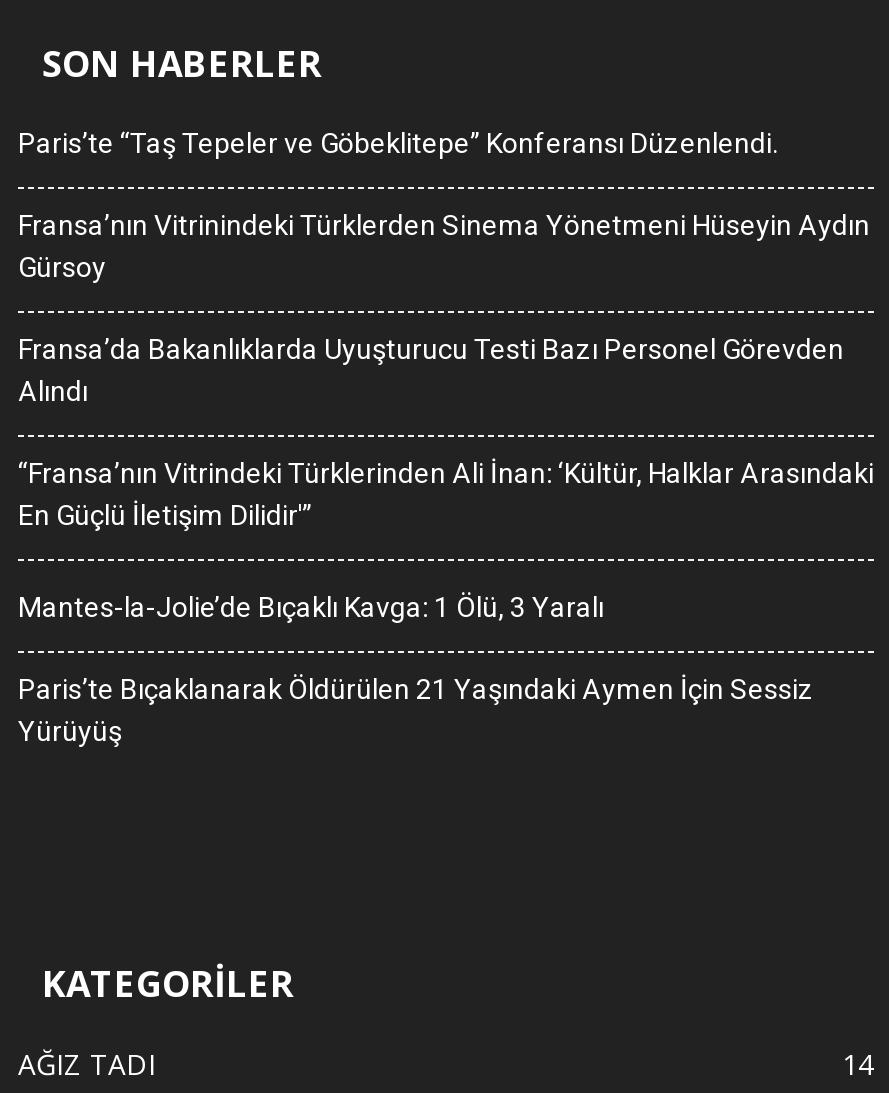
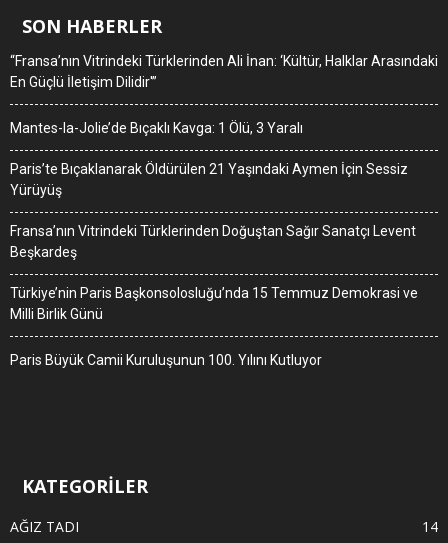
- Paris’te “Taş Tepeler ve Göbeklitepe” Konferansı Düzenlendi.
- Fransa’nın Vitrinindeki Türklerden Sinema Yönetmeni Hüseyin Aydın
- Gürsoy
- Fransa’da Bakanlıklarda Uyuşturucu Testi Bazı Personel Görevden
- Alındı

moved up: “Fransa’nın Vitrindeki Türklerinden Ali İnan: ‘Kültür, Halklar Arasındaki | En Güçlü İletişim Dilidir'” | Mantes-la-Jolie’de Bıçaklı Kavga: 1 Ölü, 3 Yaralı | Paris’te Bıçaklanarak Öldürülen 21 Yaşındaki Aymen İçin Sessiz | Yürüyüş

+ Fransa’nın Vitrindeki Türklerinden Doğuştan Sağır Sanatçı Levent
+ Beşkardeş
+ Türkiye’nin Paris Başkonsolosluğu’nda 15 Temmuz Demokrasi ve
+ Milli Birlik Günü
+ Paris Büyük Camii Kuruluşunun 100. Yılını Kutluyor
